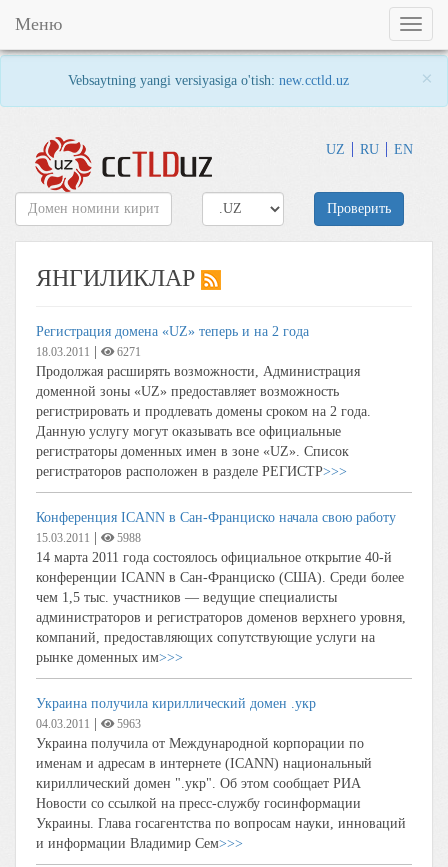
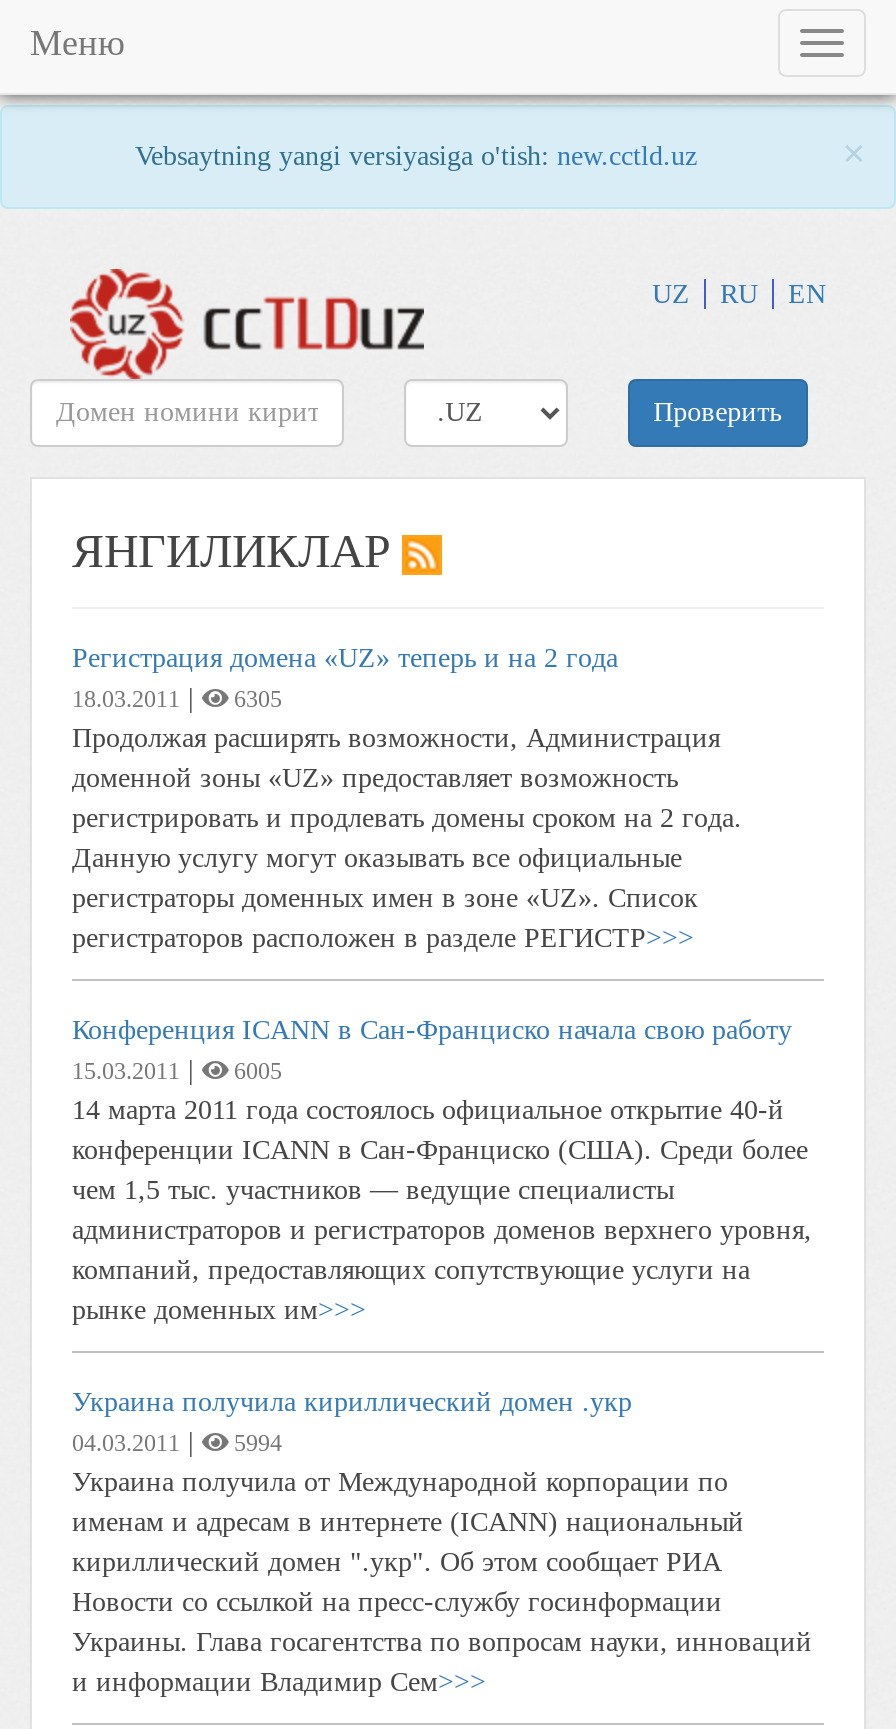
- 6271
+ 6305

- 5988
+ 6005

- 5963
+ 5994
